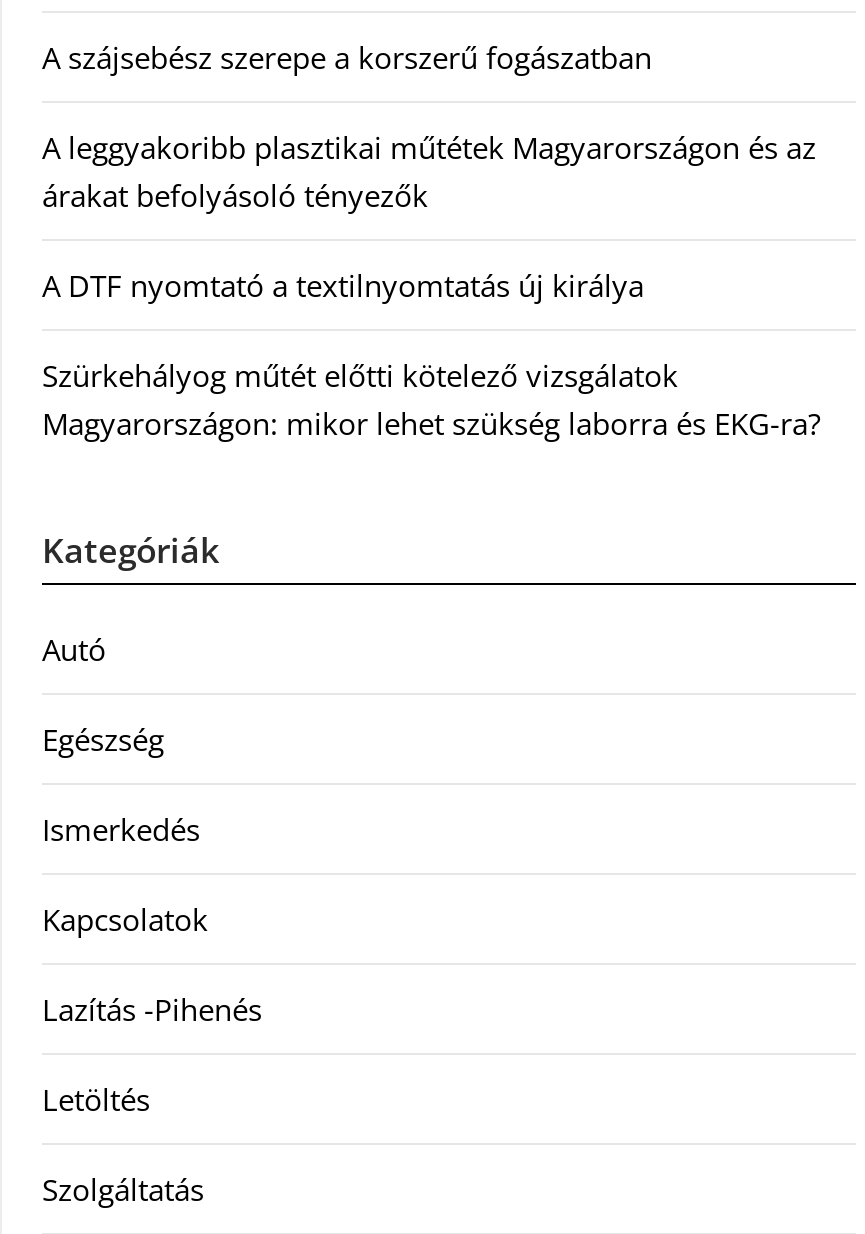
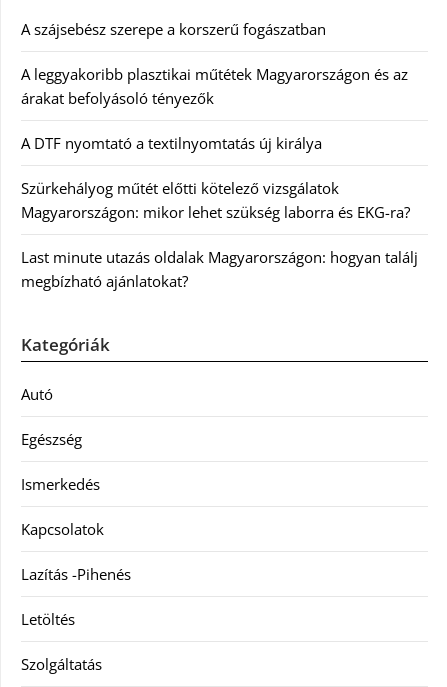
+ Last minute utazás oldalak Magyarországon: hogyan találj
+ megbízható ajánlatokat?
